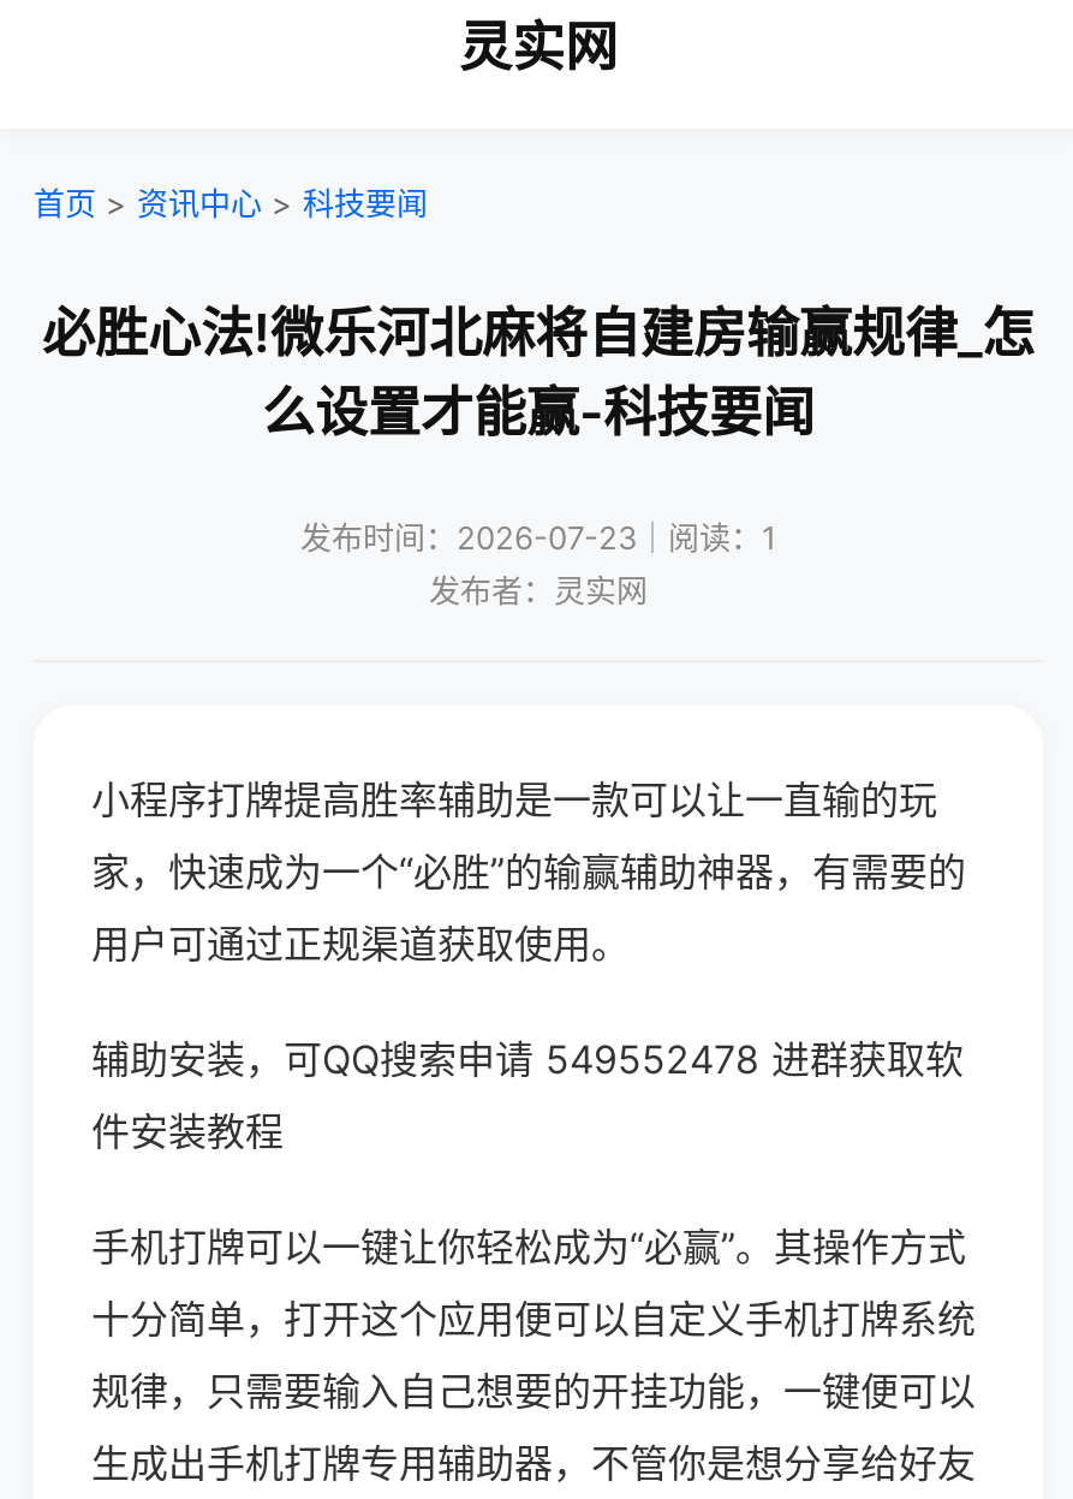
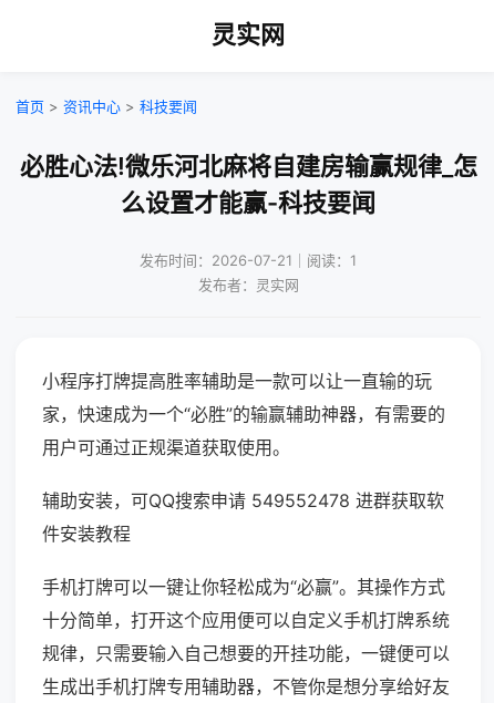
- 发布时间：2026-07-23｜阅读：1
+ 发布时间：2026-07-21｜阅读：1
